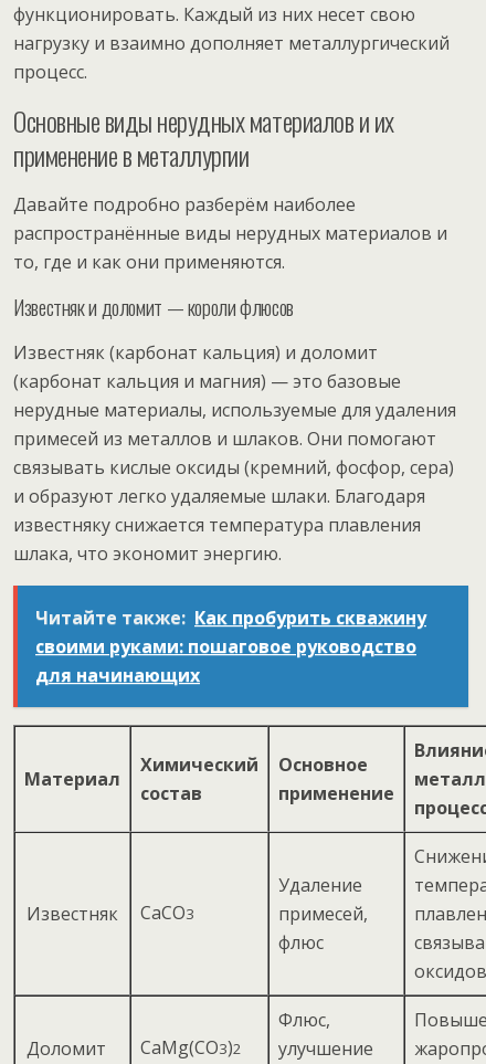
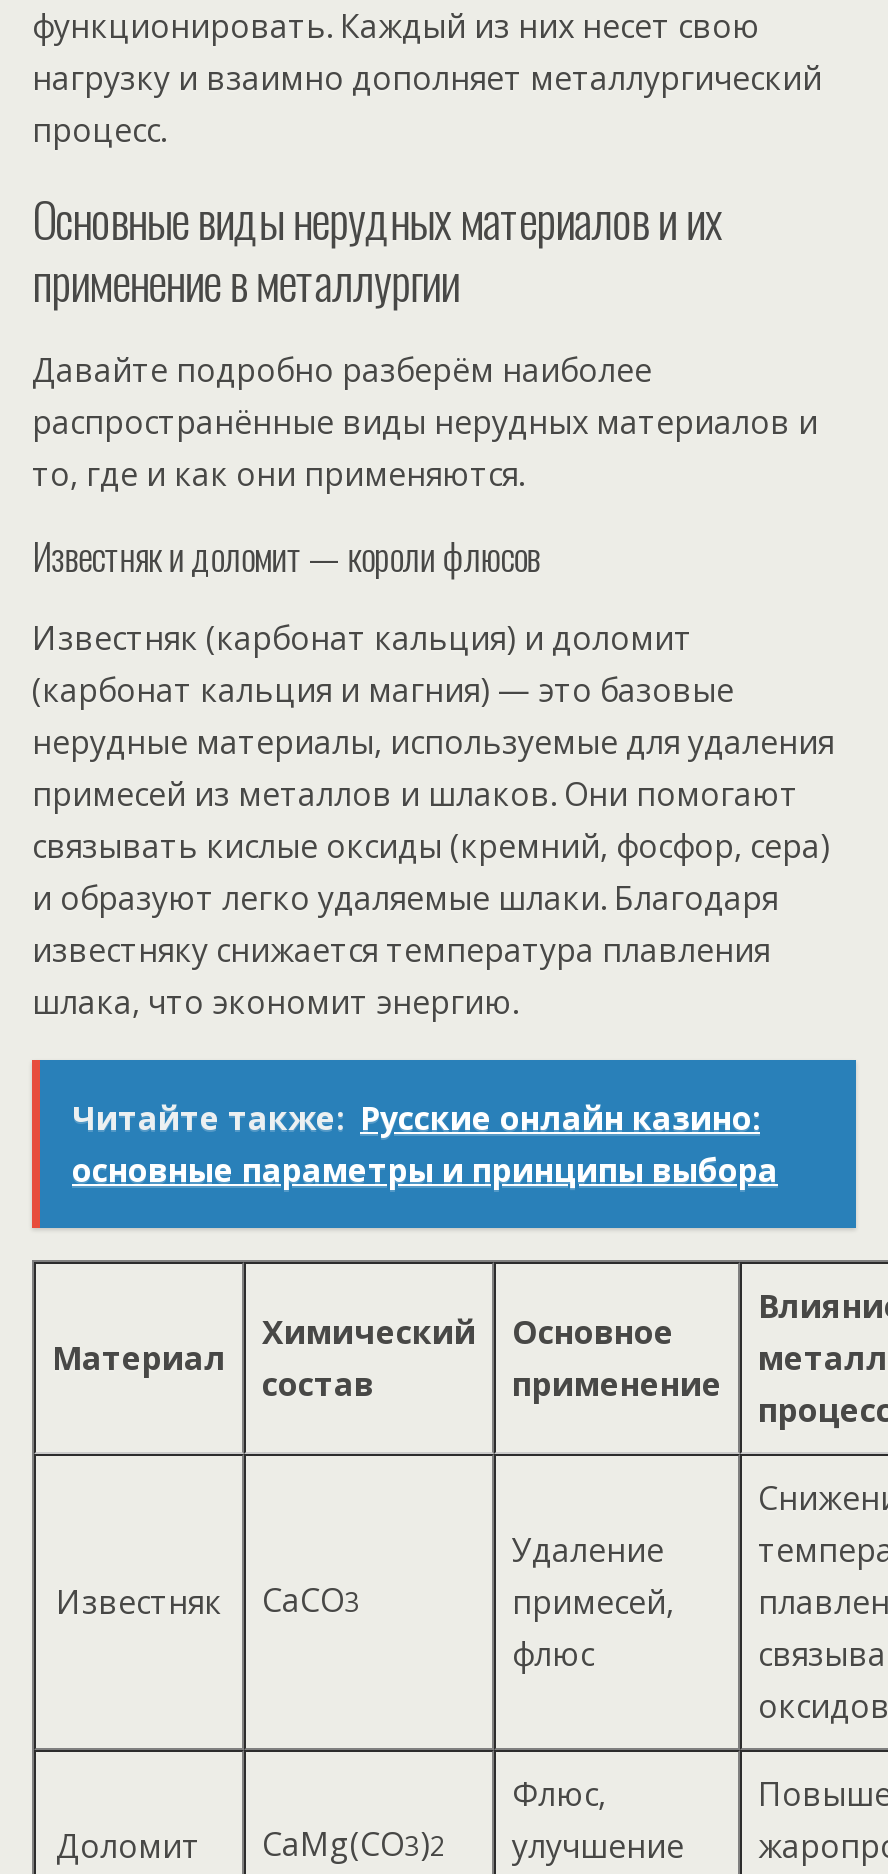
- Читайте также: Как пробурить скважину
- своими руками: пошаговое руководство
- для начинающих
+ Читайте также: Русские онлайн казино:
+ основные параметры и принципы выбора
